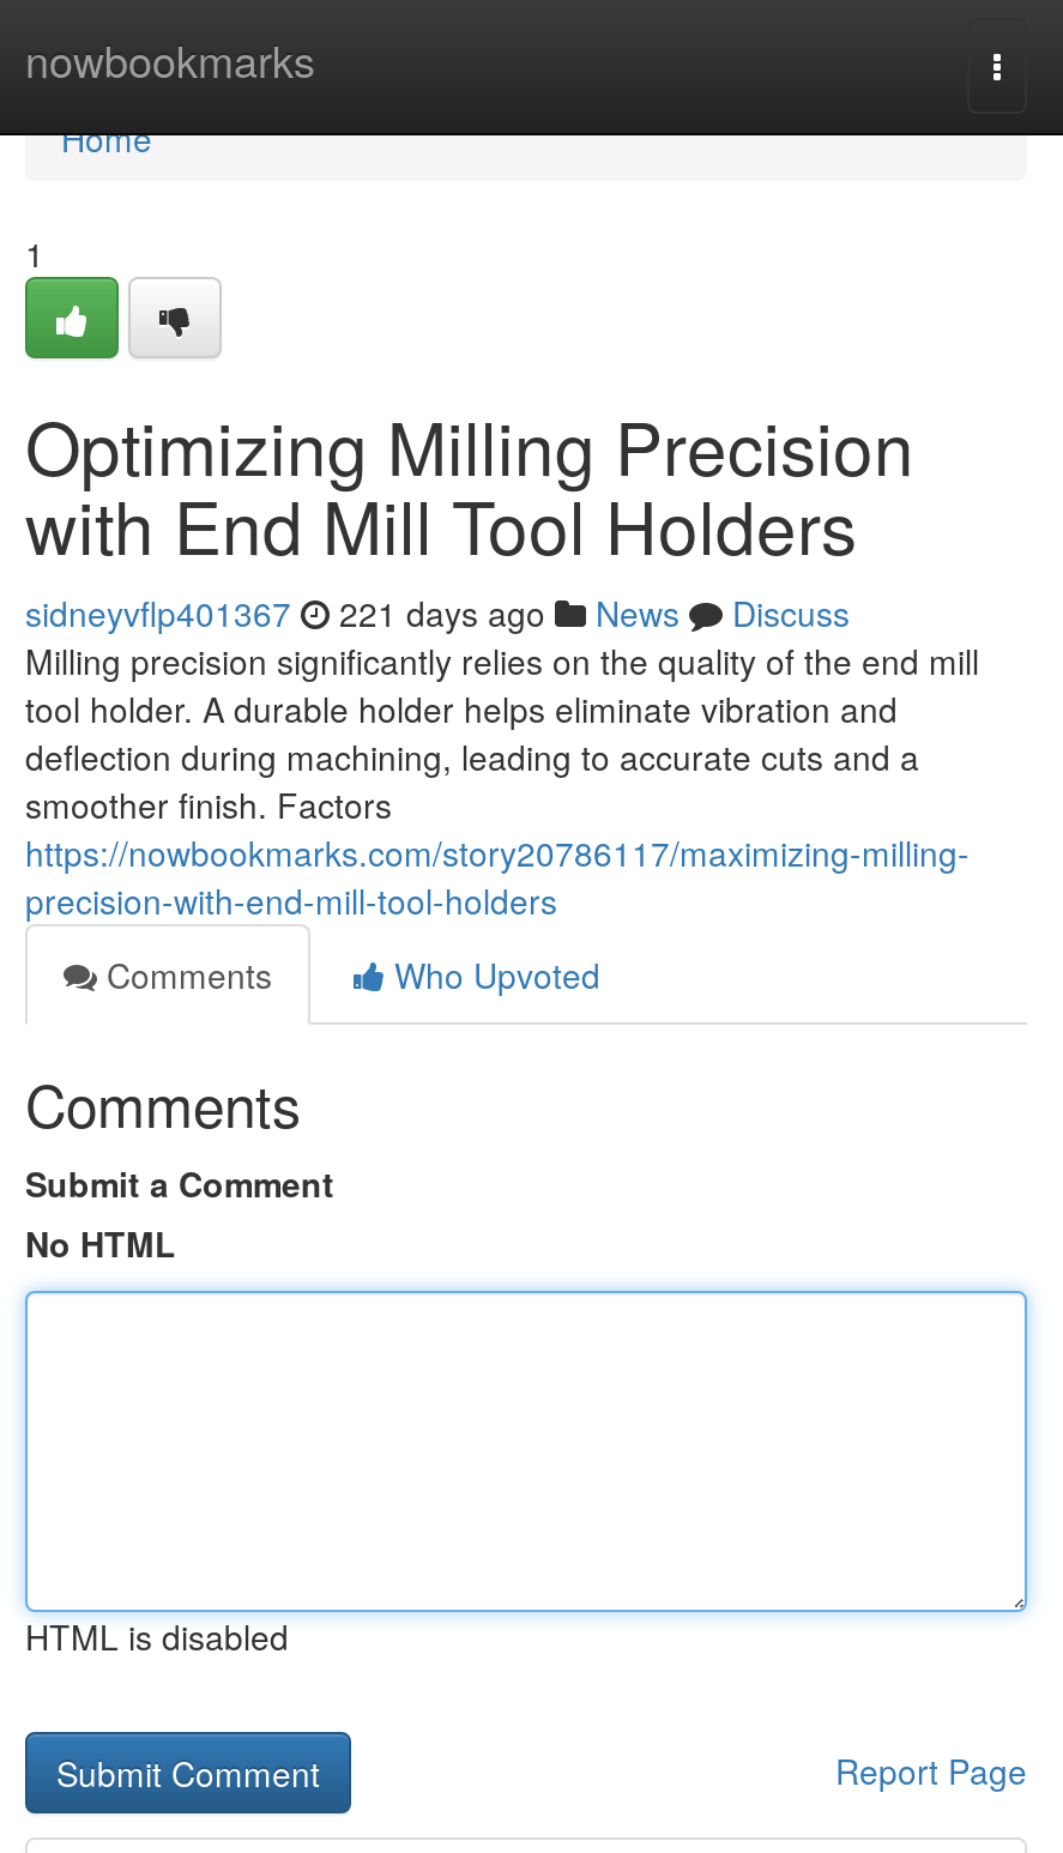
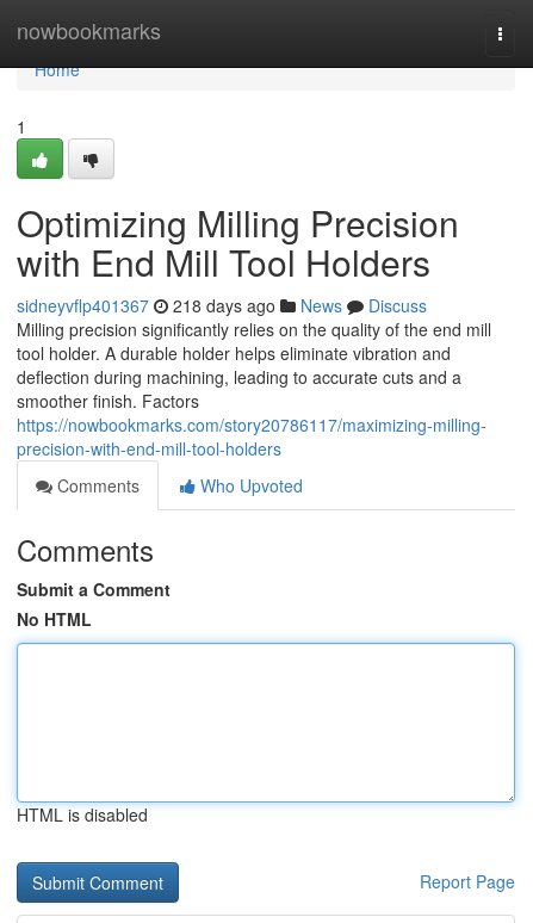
- sidneyvflp401367 221 days ago News Discuss
+ sidneyvflp401367 218 days ago News Discuss
